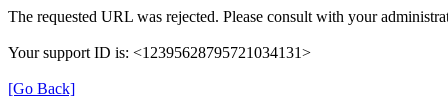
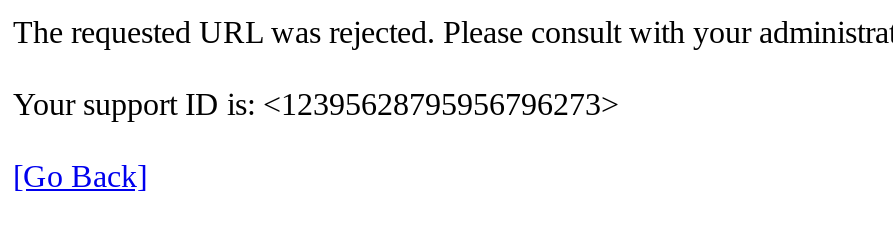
- Your support ID is: <12395628795721034131>
+ Your support ID is: <12395628795956796273>
